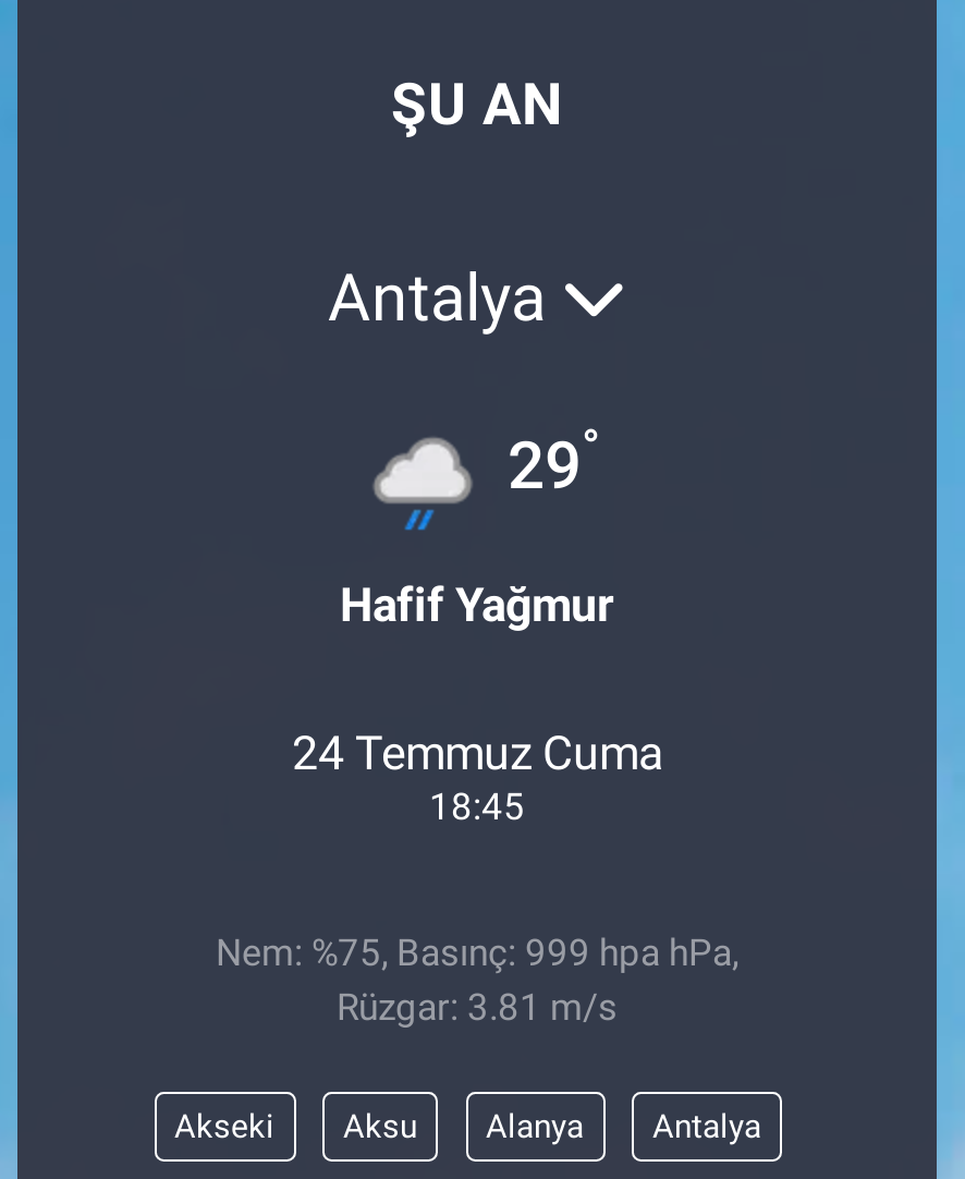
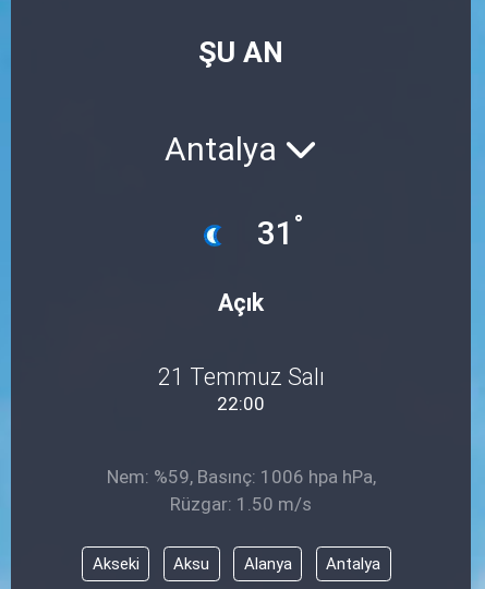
- [image]
- 29°
+ [image]
+ 31°

- Hafif Yağmur
+ Açık

- 24 Temmuz Cuma
- 18:45
+ 21 Temmuz Salı
+ 22:00

- Nem: %75, Basınç: 999 hpa hPa,
- Rüzgar: 3.81 m/s
+ Nem: %59, Basınç: 1006 hpa hPa,
+ Rüzgar: 1.50 m/s
